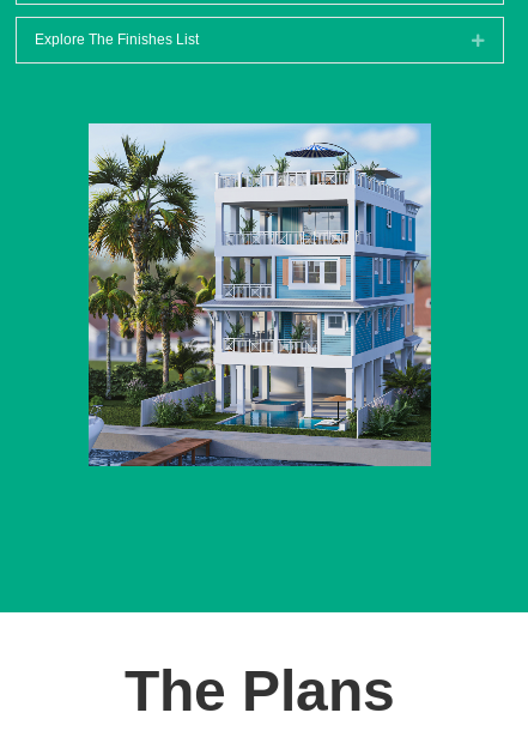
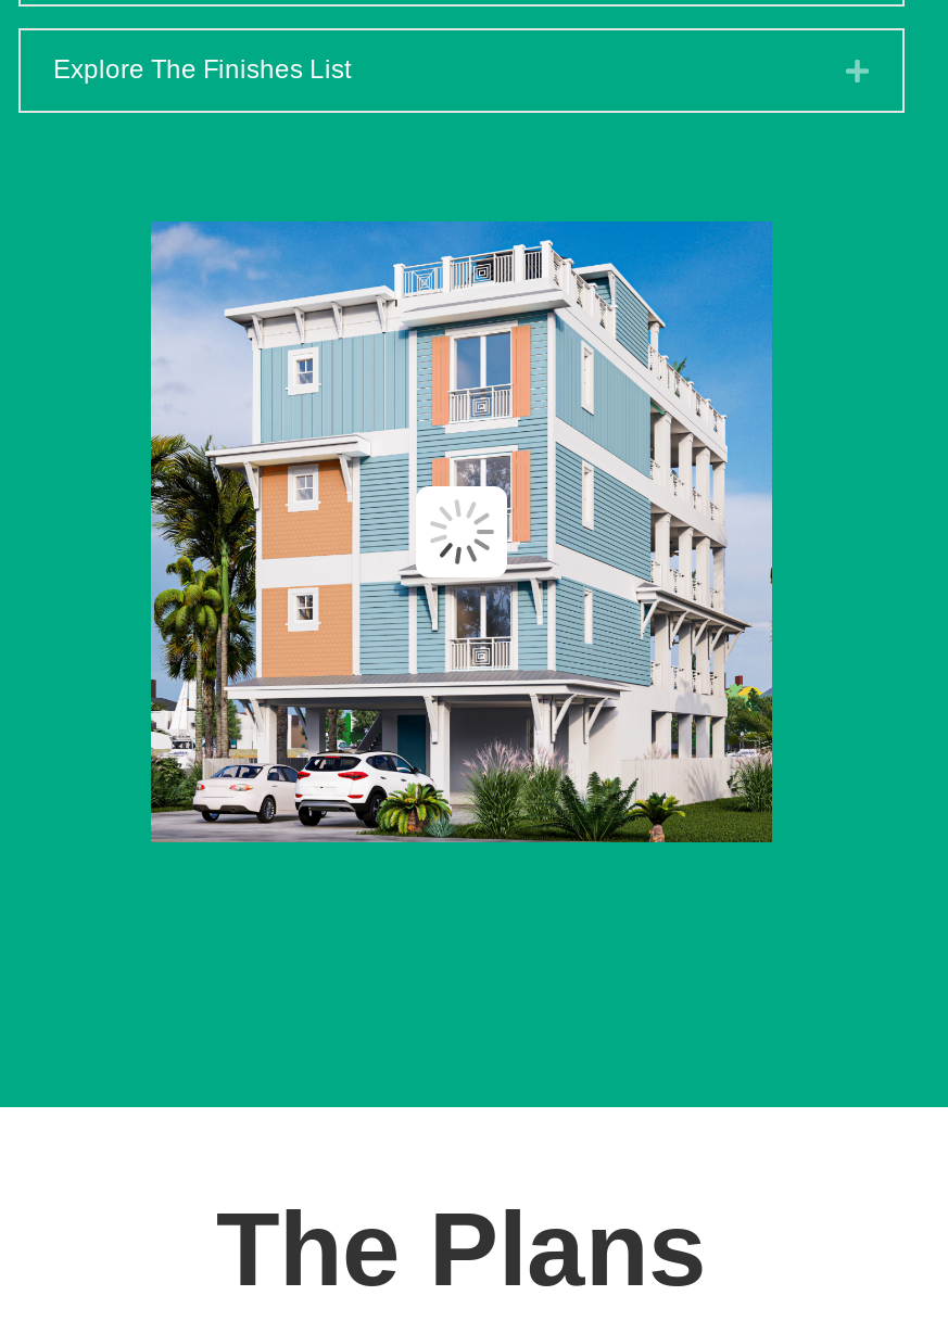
- [image]
+ [image]
